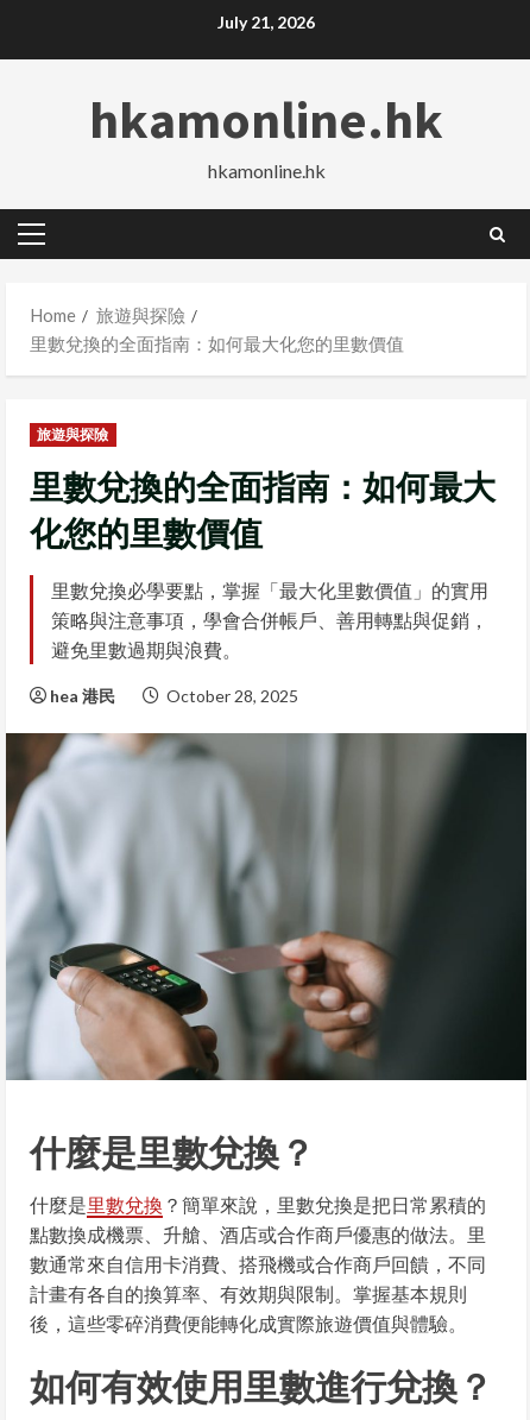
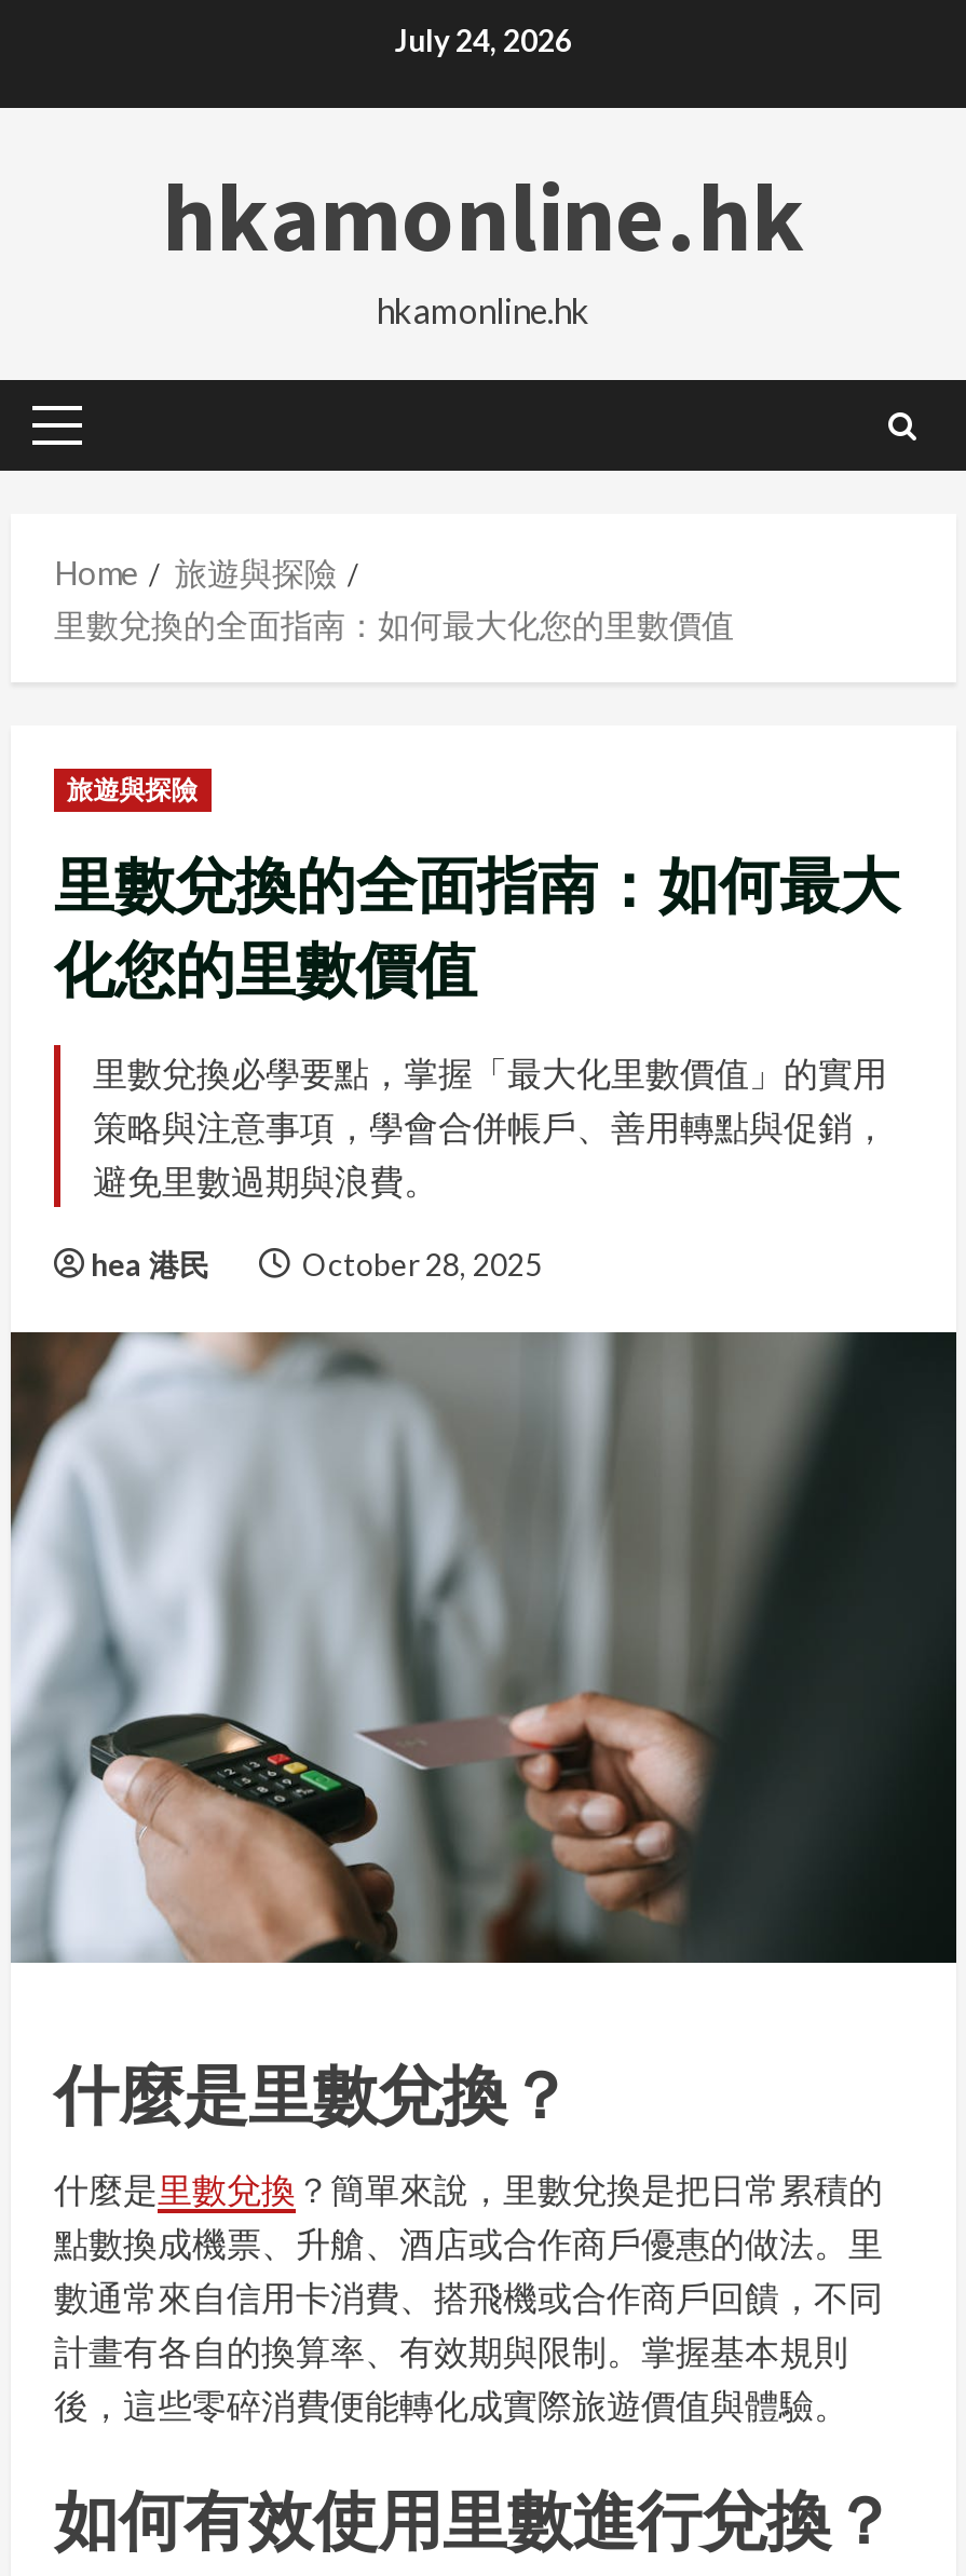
- July 21, 2026
+ July 24, 2026
